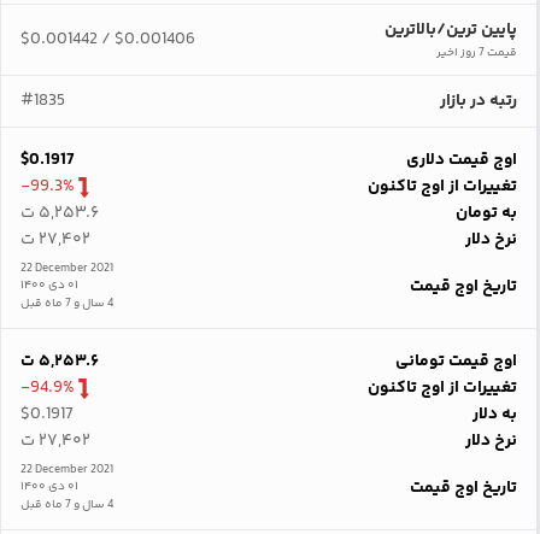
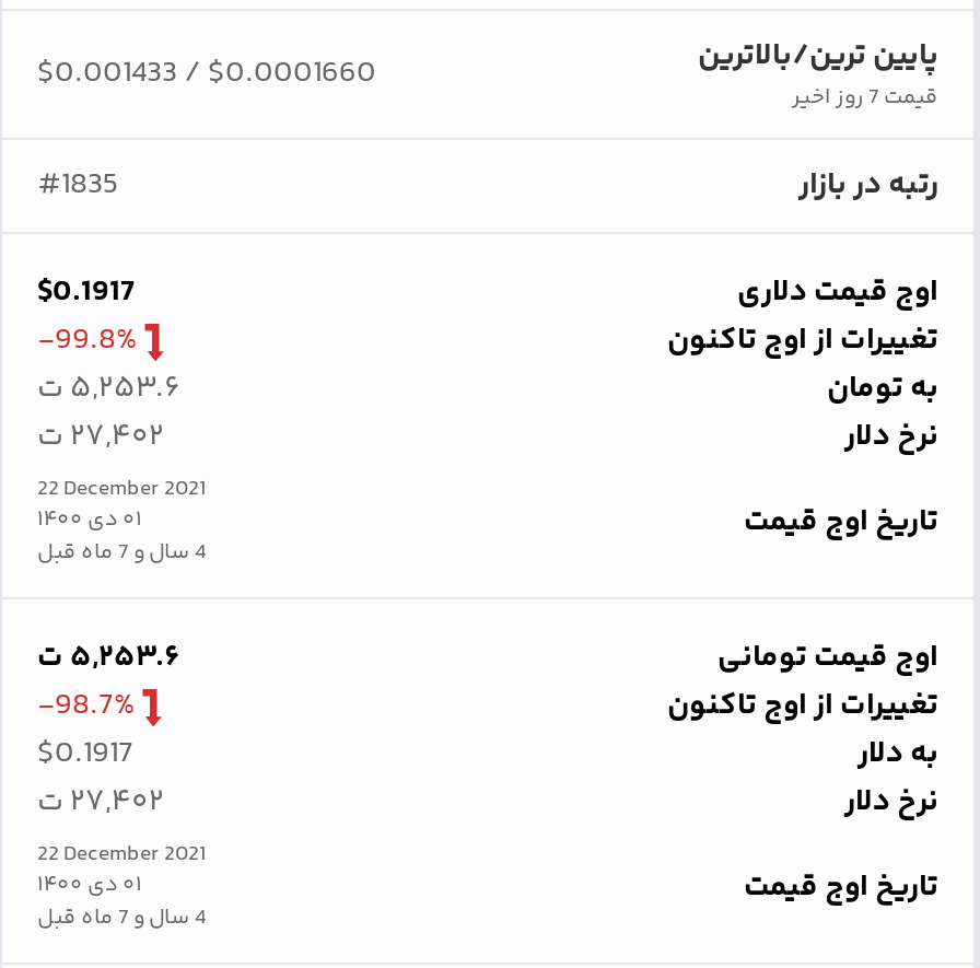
- $0.001442 / $0.001406
+ $0.001433 / $0.0001660

- -99.3%
+ -99.8%

- -94.9%
+ -98.7%
